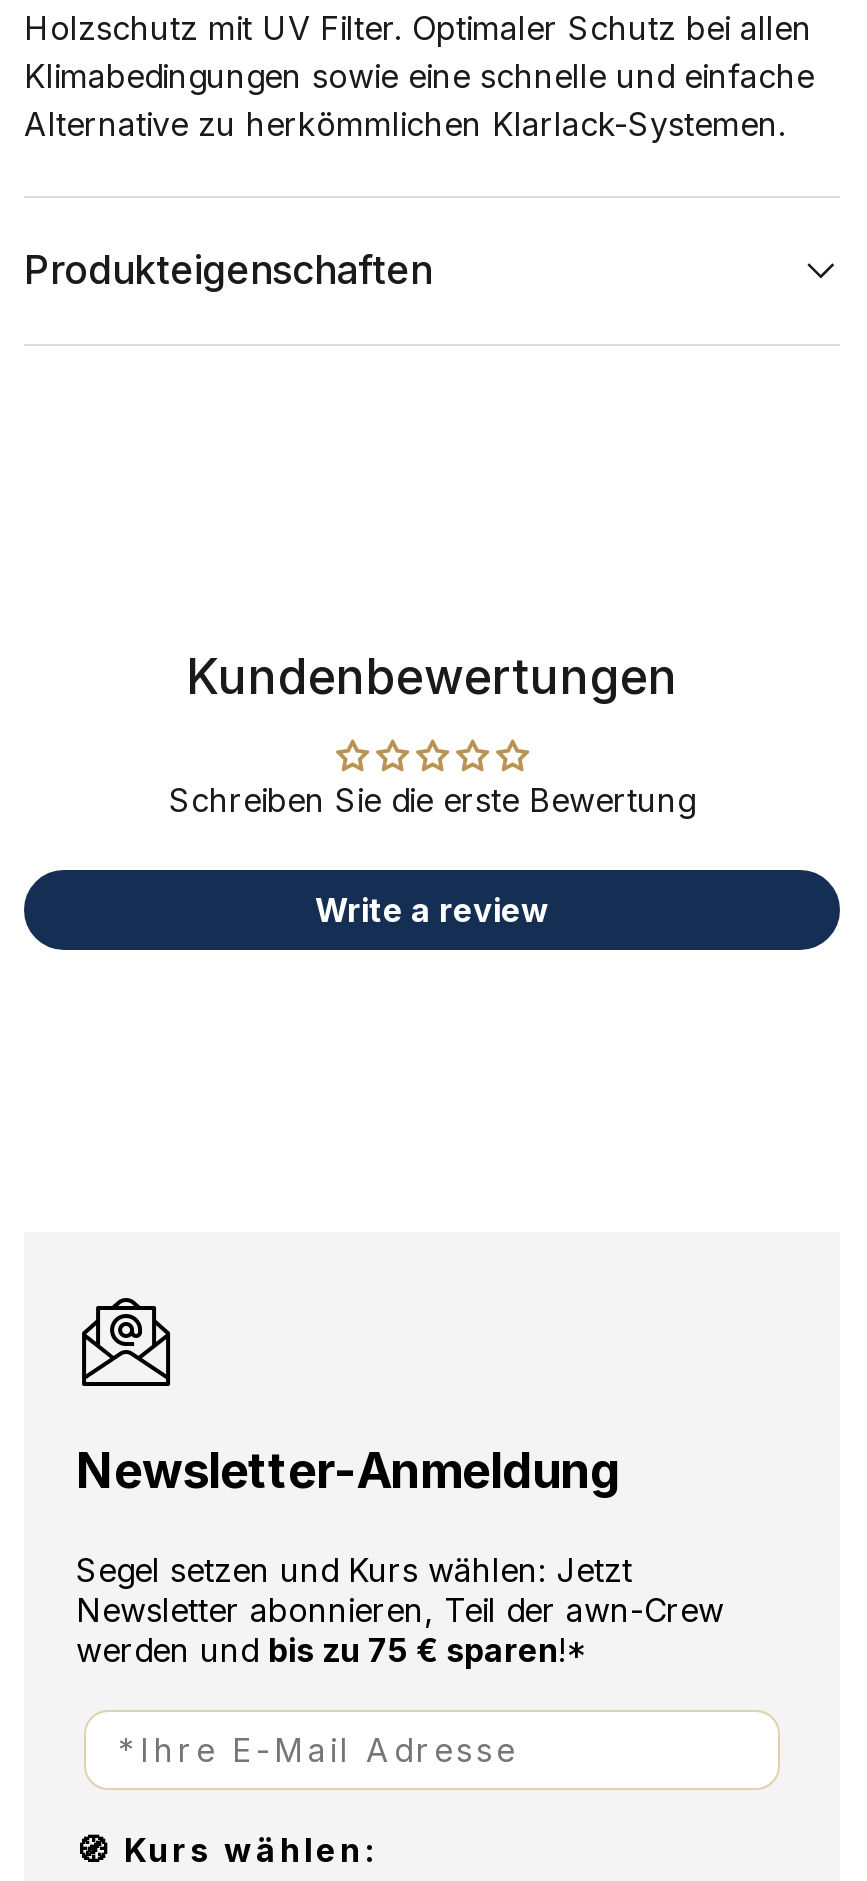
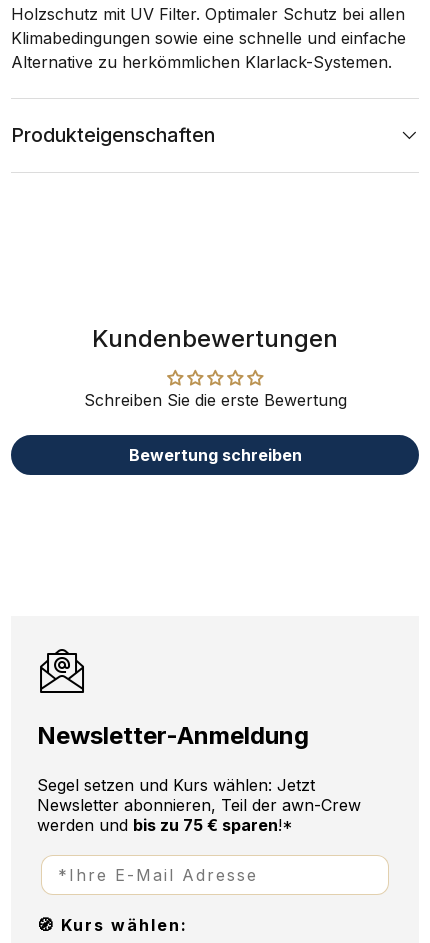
- Write a review
+ Bewertung schreiben
